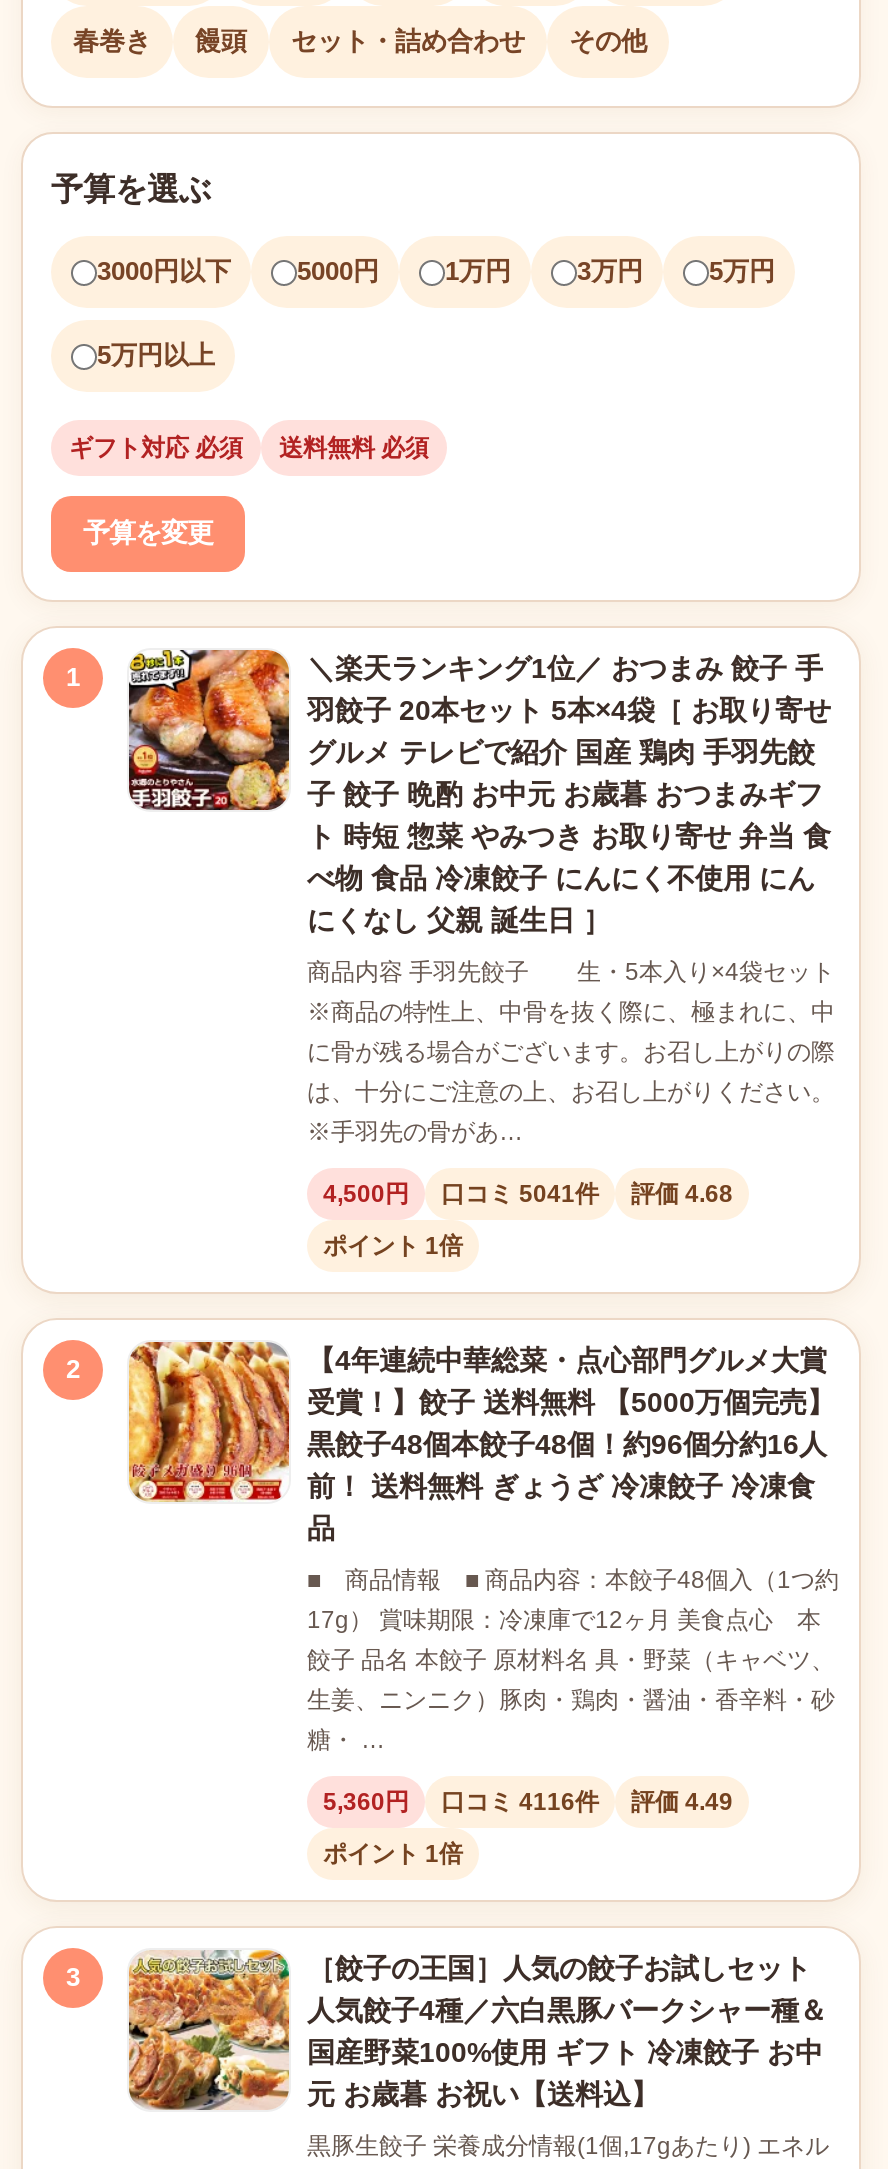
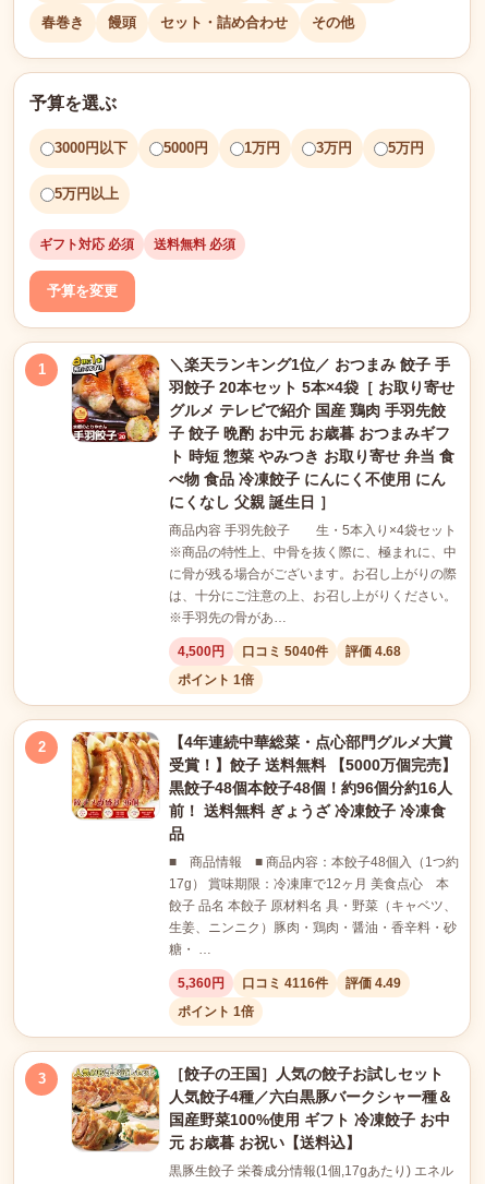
- 4,500円 口コミ 5041件 評価 4.68
+ 4,500円 口コミ 5040件 評価 4.68
